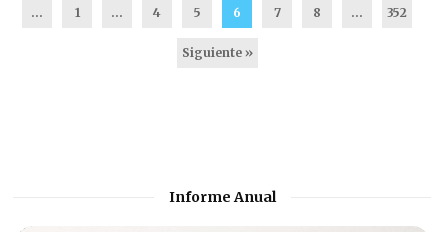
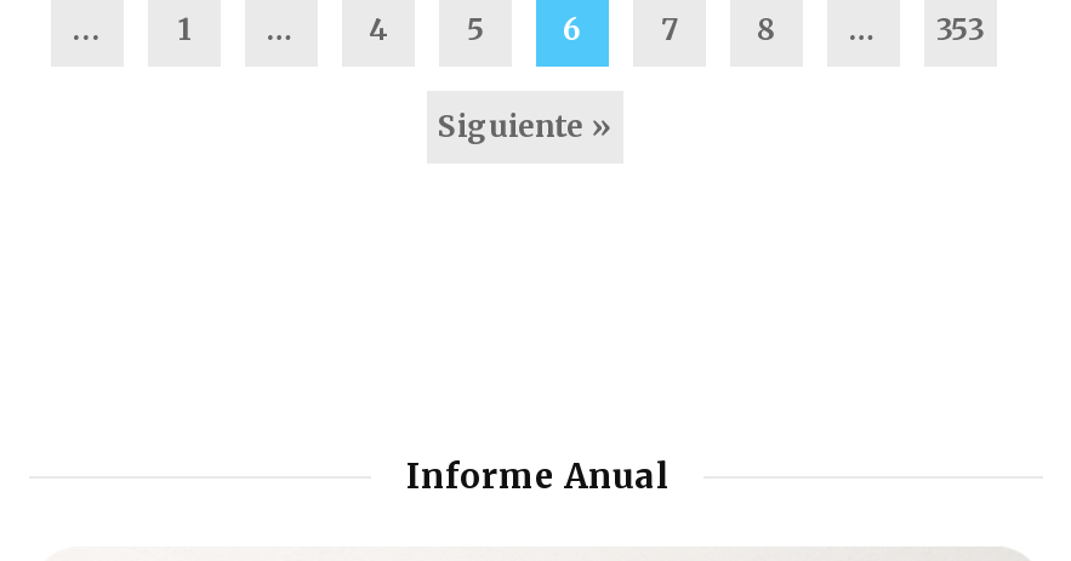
- 352
+ 353
